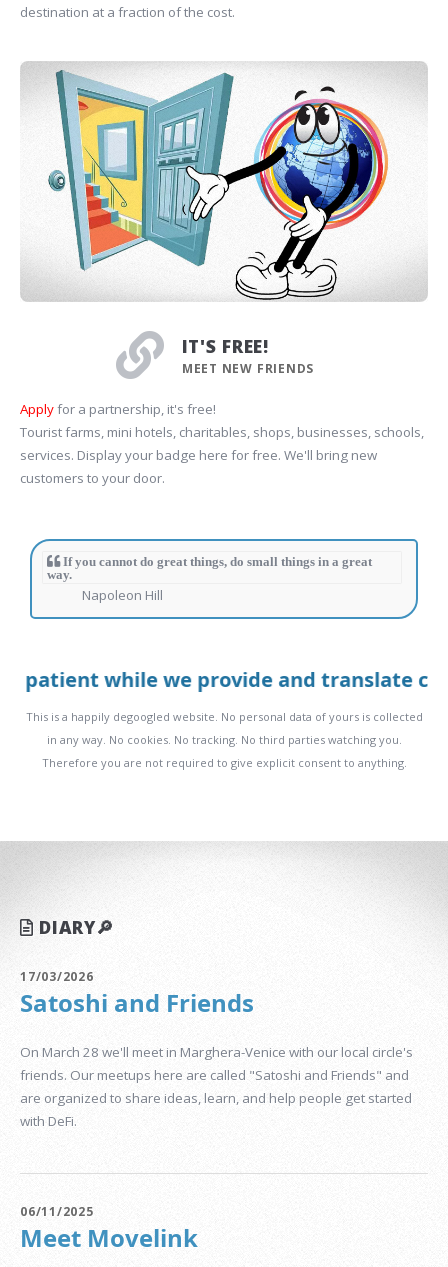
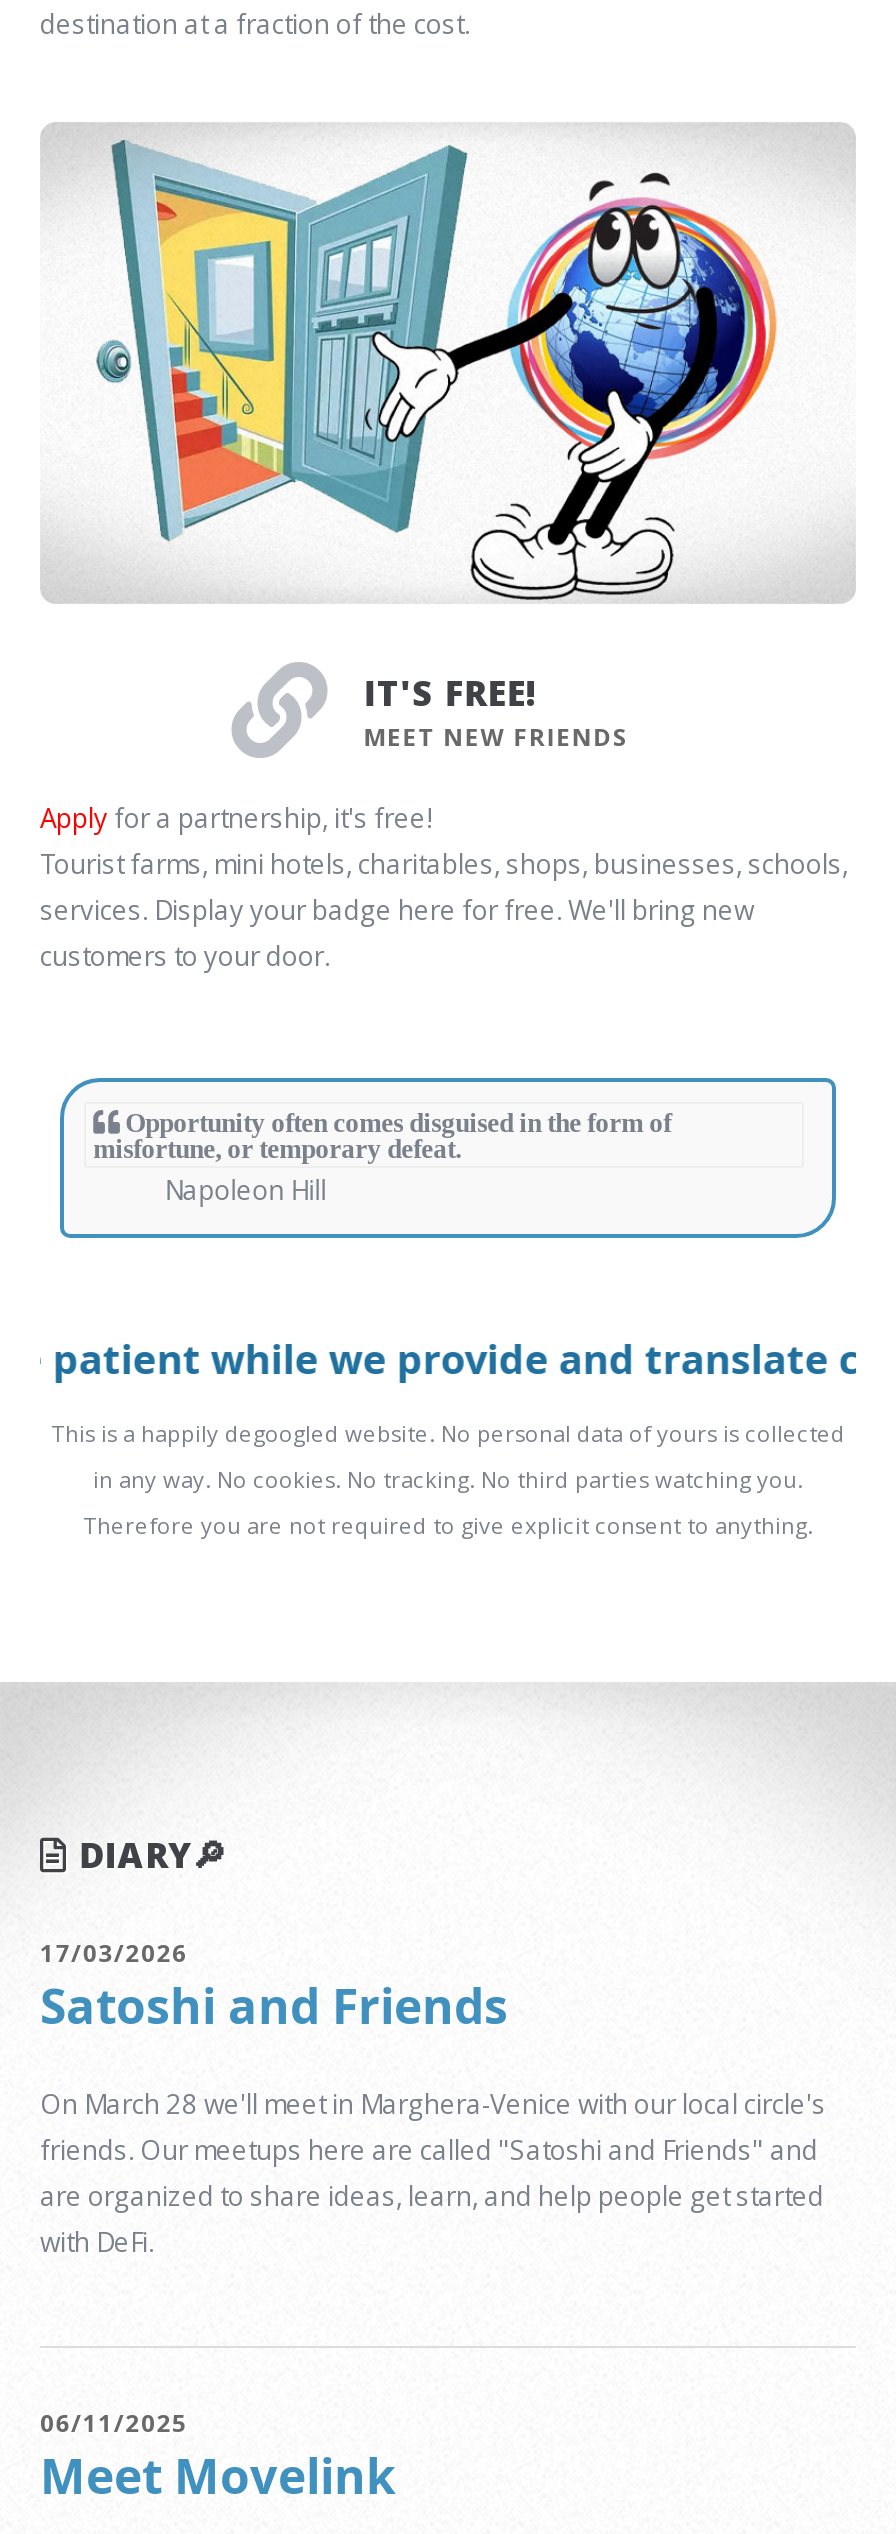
- If you cannot do great things, do small things in a great
- way.
+ Opportunity often comes disguised in the form of
+ misfortune, or temporary defeat.
